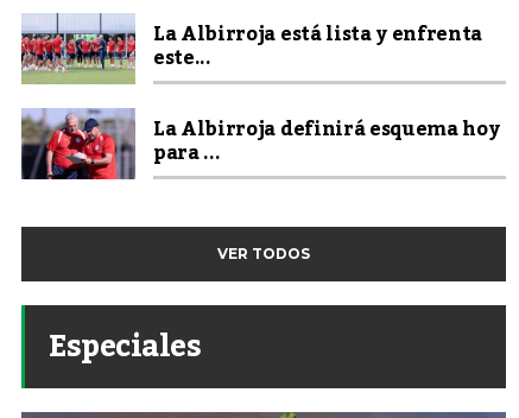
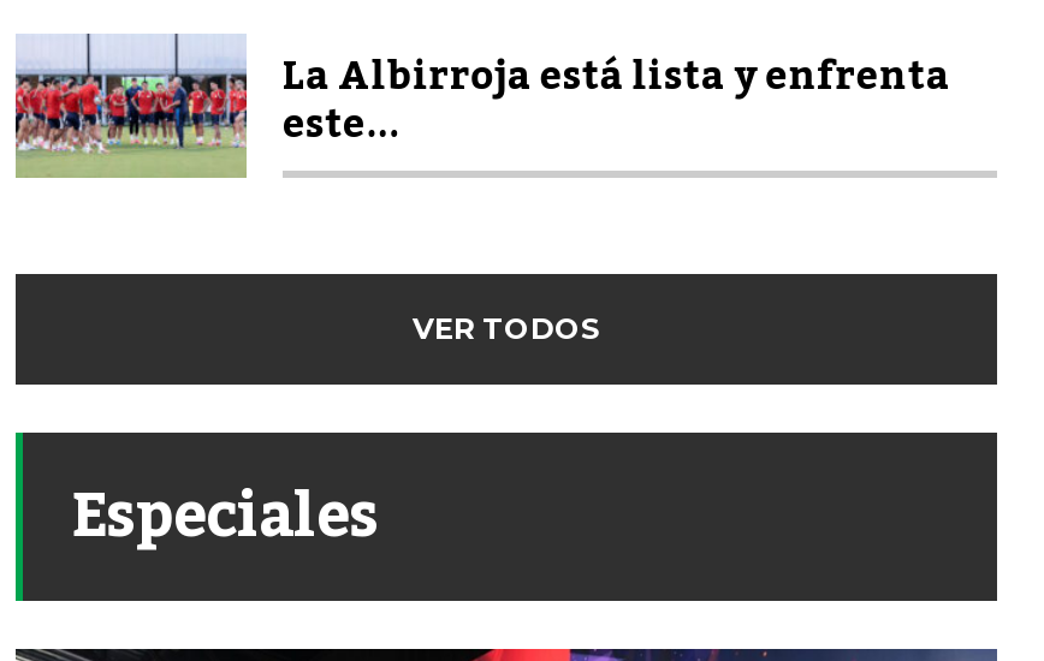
- [image]
- La Albirroja definirá esquema hoy
- para ...
